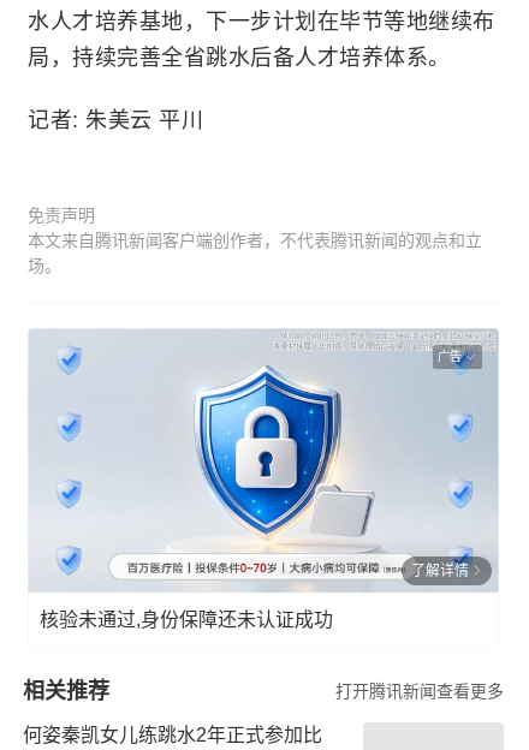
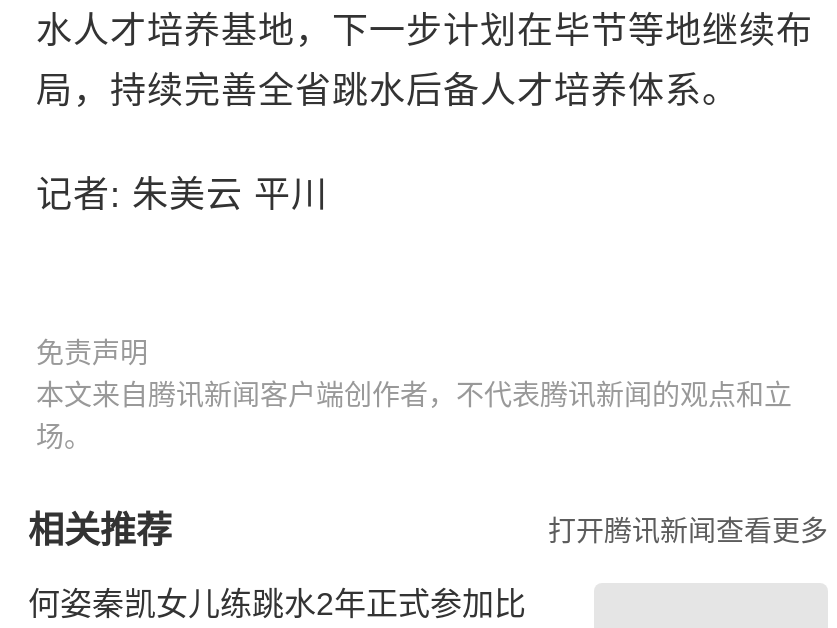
- [image]
- 广告

- 了解详情
- 核验未通过,身份保障还未认证成功
